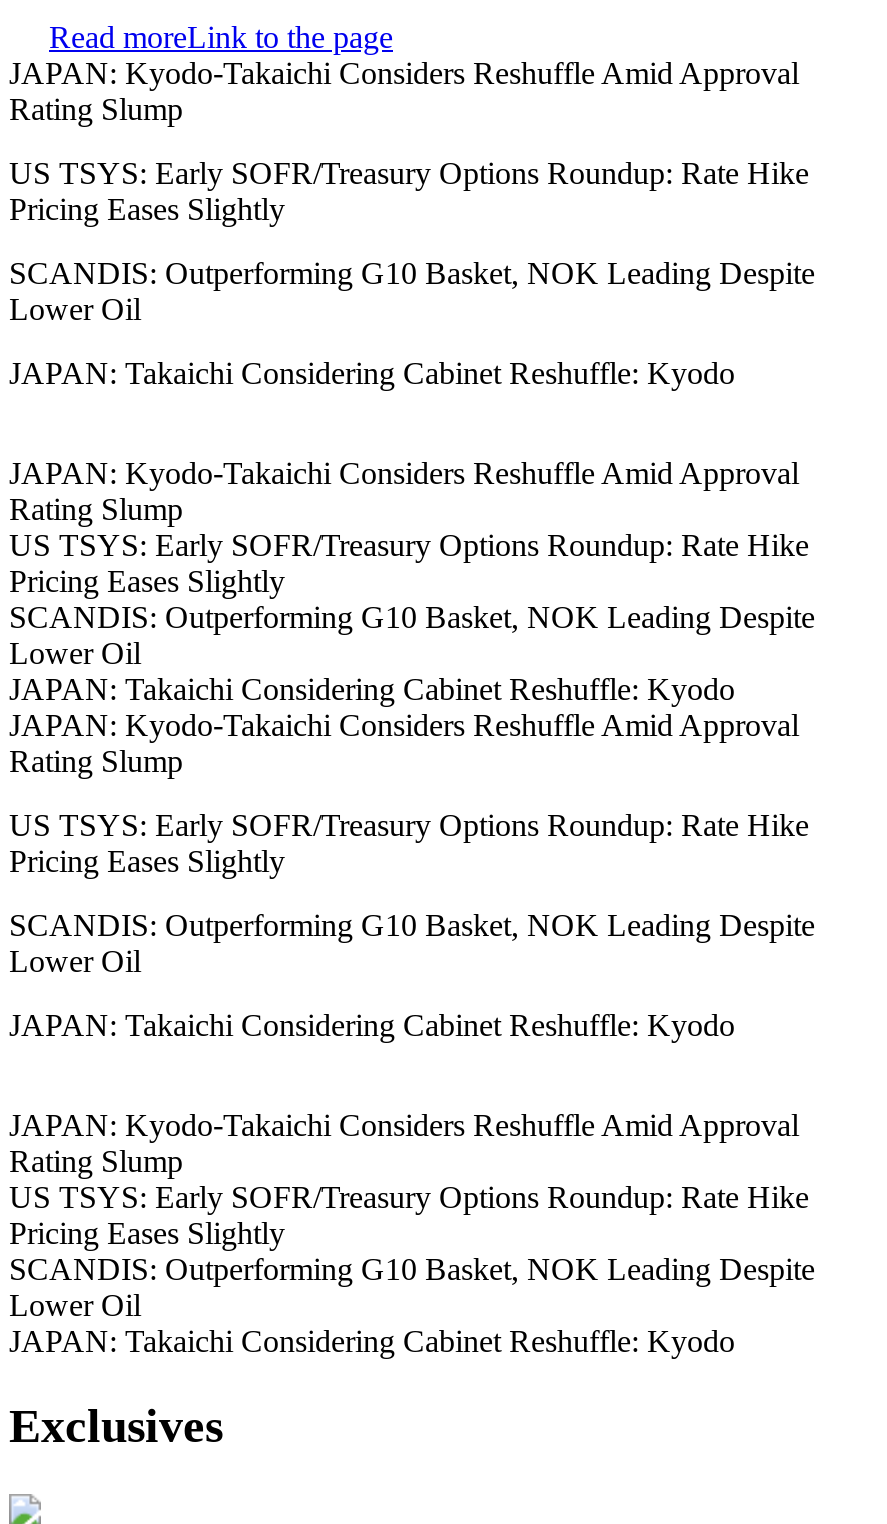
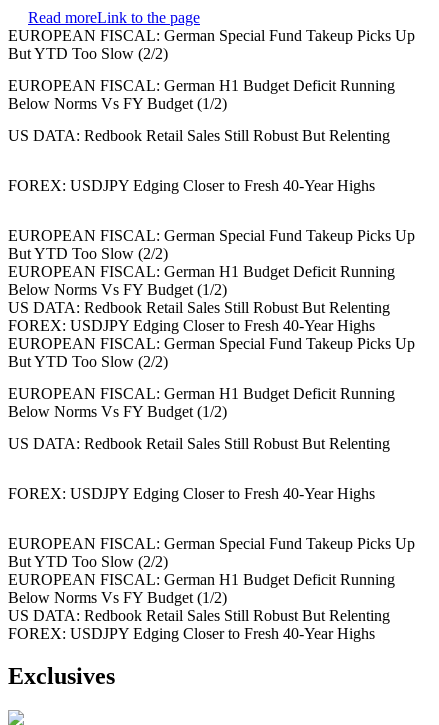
- JAPAN: Kyodo-Takaichi Considers Reshuffle Amid Approval
- Rating Slump
+ EUROPEAN FISCAL: German Special Fund Takeup Picks Up
+ But YTD Too Slow (2/2)

- US TSYS: Early SOFR/Treasury Options Roundup: Rate Hike
- Pricing Eases Slightly
+ EUROPEAN FISCAL: German H1 Budget Deficit Running
+ Below Norms Vs FY Budget (1/2)

- SCANDIS: Outperforming G10 Basket, NOK Leading Despite
- Lower Oil
+ US DATA: Redbook Retail Sales Still Robust But Relenting

- JAPAN: Takaichi Considering Cabinet Reshuffle: Kyodo
+ FOREX: USDJPY Edging Closer to Fresh 40-Year Highs

- JAPAN: Kyodo-Takaichi Considers Reshuffle Amid Approval
- Rating Slump
- US TSYS: Early SOFR/Treasury Options Roundup: Rate Hike
- Pricing Eases Slightly
- SCANDIS: Outperforming G10 Basket, NOK Leading Despite
- Lower Oil
- JAPAN: Takaichi Considering Cabinet Reshuffle: Kyodo
- JAPAN: Kyodo-Takaichi Considers Reshuffle Amid Approval
- Rating Slump
+ EUROPEAN FISCAL: German Special Fund Takeup Picks Up
+ But YTD Too Slow (2/2)
+ EUROPEAN FISCAL: German H1 Budget Deficit Running
+ Below Norms Vs FY Budget (1/2)
+ US DATA: Redbook Retail Sales Still Robust But Relenting
+ FOREX: USDJPY Edging Closer to Fresh 40-Year Highs
+ EUROPEAN FISCAL: German Special Fund Takeup Picks Up
+ But YTD Too Slow (2/2)

- US TSYS: Early SOFR/Treasury Options Roundup: Rate Hike
- Pricing Eases Slightly
+ EUROPEAN FISCAL: German H1 Budget Deficit Running
+ Below Norms Vs FY Budget (1/2)

- SCANDIS: Outperforming G10 Basket, NOK Leading Despite
- Lower Oil
+ US DATA: Redbook Retail Sales Still Robust But Relenting

- JAPAN: Takaichi Considering Cabinet Reshuffle: Kyodo
+ FOREX: USDJPY Edging Closer to Fresh 40-Year Highs

- JAPAN: Kyodo-Takaichi Considers Reshuffle Amid Approval
- Rating Slump
- US TSYS: Early SOFR/Treasury Options Roundup: Rate Hike
- Pricing Eases Slightly
- SCANDIS: Outperforming G10 Basket, NOK Leading Despite
- Lower Oil
- JAPAN: Takaichi Considering Cabinet Reshuffle: Kyodo
+ EUROPEAN FISCAL: German Special Fund Takeup Picks Up
+ But YTD Too Slow (2/2)
+ EUROPEAN FISCAL: German H1 Budget Deficit Running
+ Below Norms Vs FY Budget (1/2)
+ US DATA: Redbook Retail Sales Still Robust But Relenting
+ FOREX: USDJPY Edging Closer to Fresh 40-Year Highs
